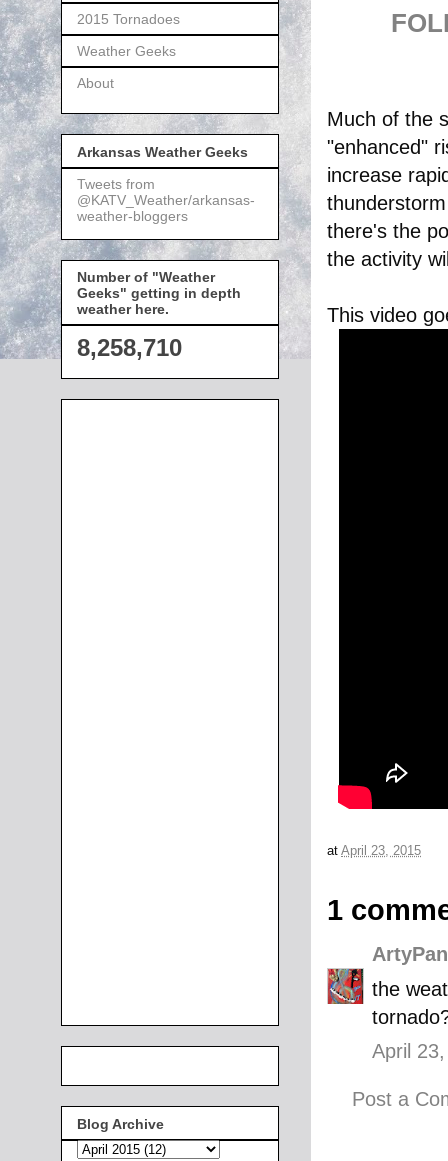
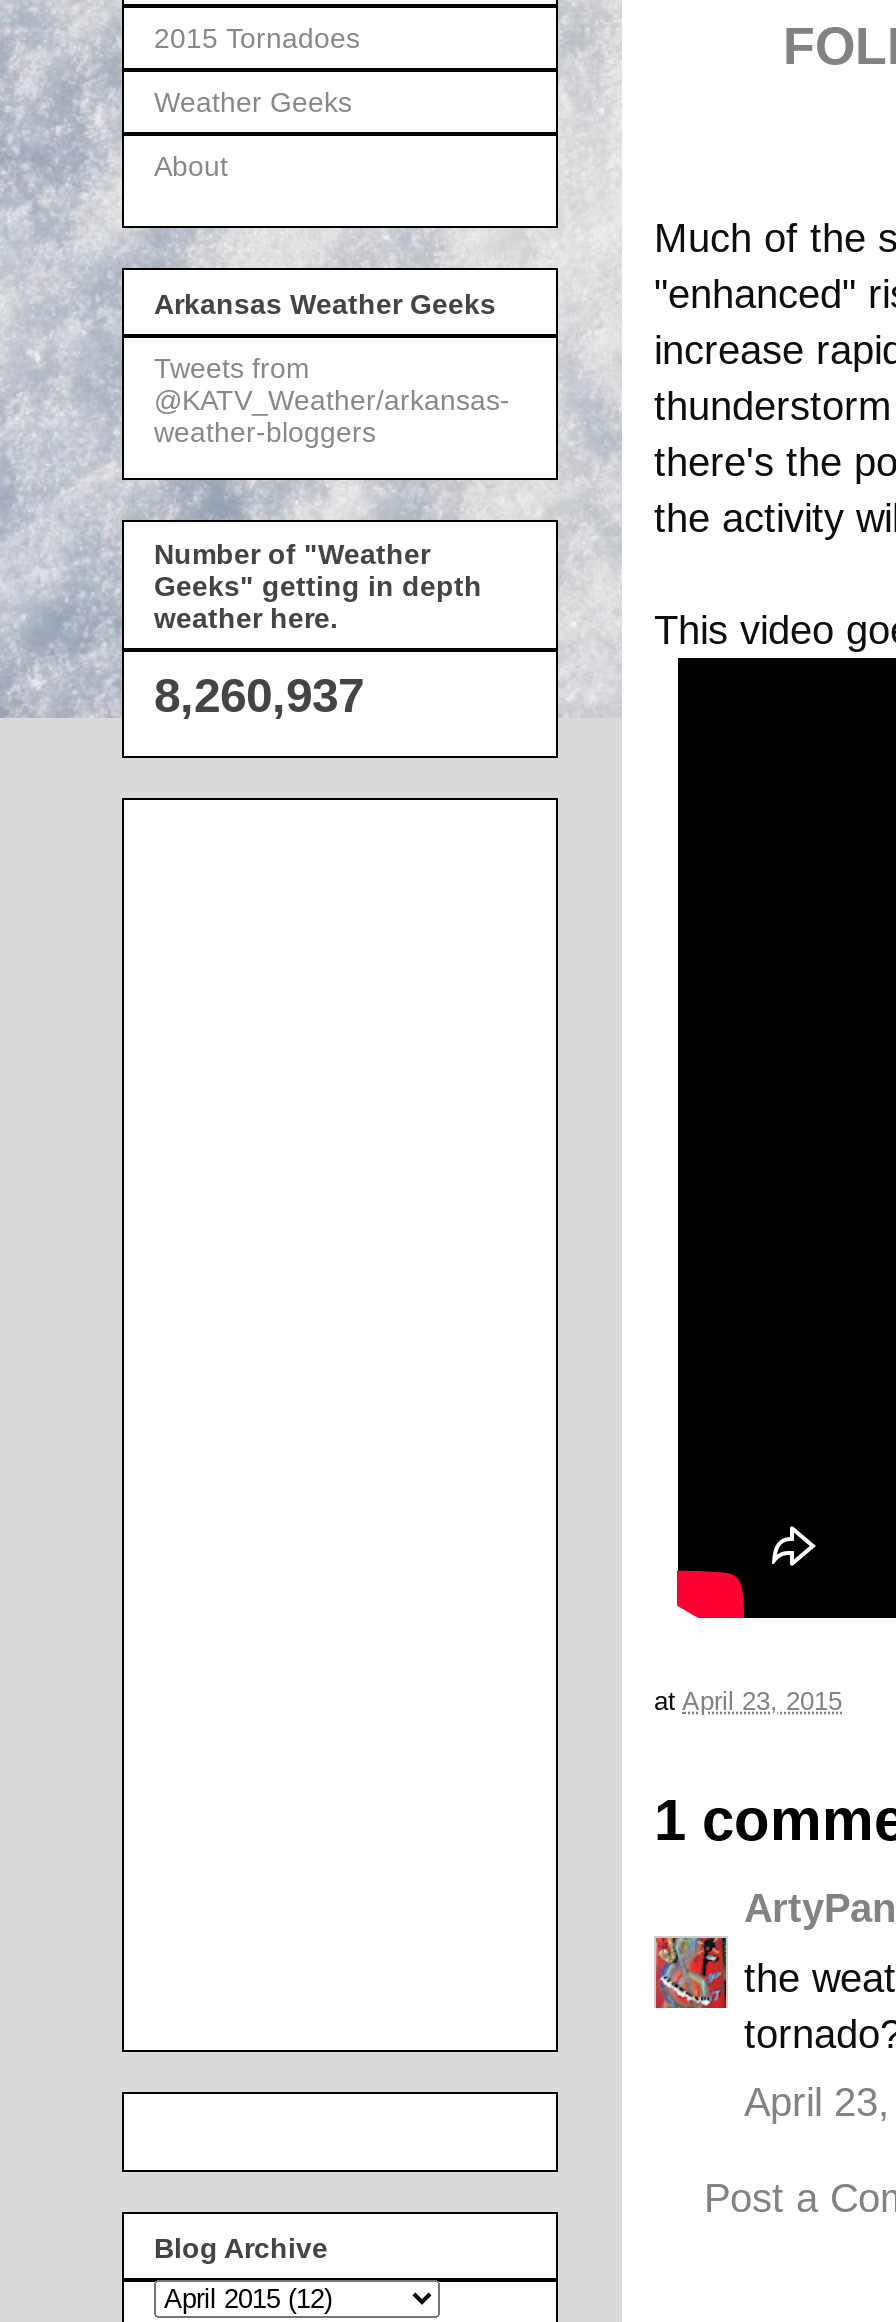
- 8,258,710
+ 8,260,937
